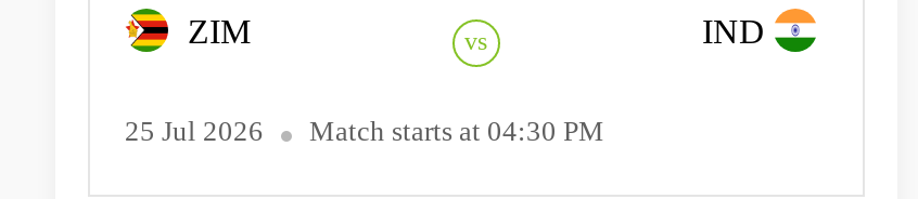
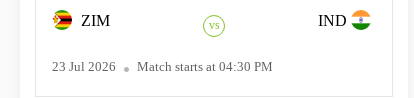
- 25 Jul 2026 Match starts at 04:30 PM
+ 23 Jul 2026 Match starts at 04:30 PM
